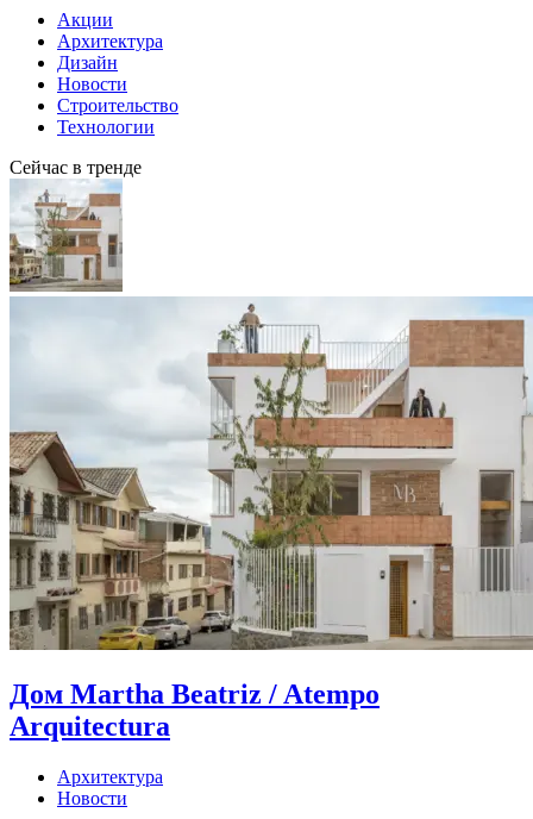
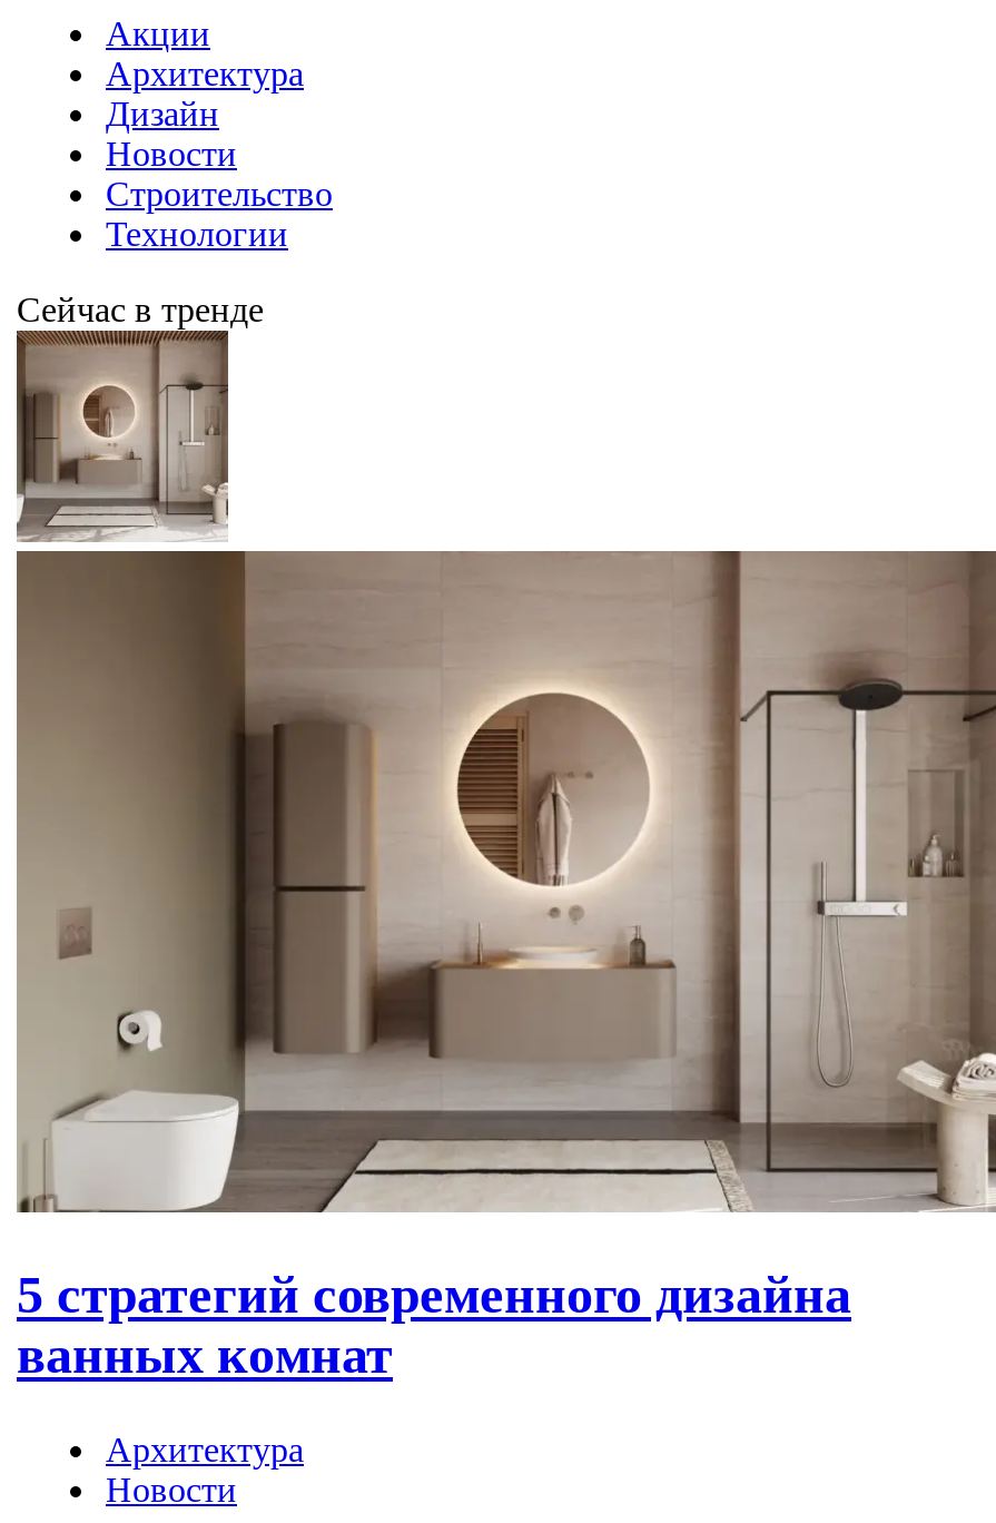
- [image]
- Дом Martha Beatriz / Atempo
- Arquitectura
+ [image]
+ 5 стратегий современного дизайна
+ ванных комнат
